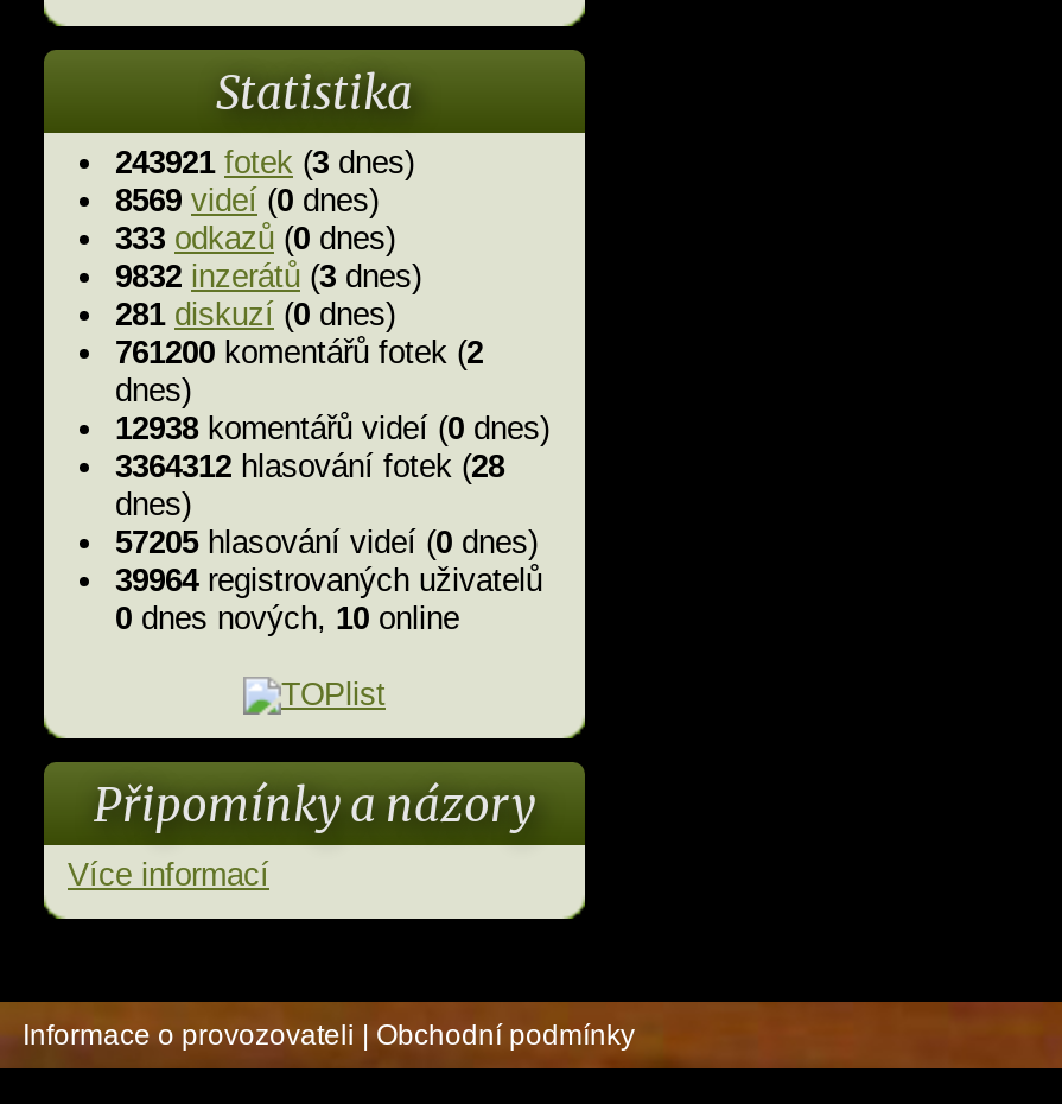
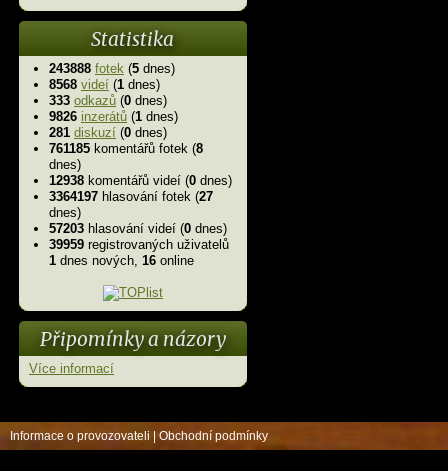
- 243921 fotek (3 dnes)
+ 243888 fotek (5 dnes)

- 8569 videí (0 dnes)
+ 8568 videí (1 dnes)

- 9832 inzerátů (3 dnes)
+ 9826 inzerátů (1 dnes)

- 761200 komentářů fotek (2
+ 761185 komentářů fotek (8

- 3364312 hlasování fotek (28
+ 3364197 hlasování fotek (27

- 57205 hlasování videí (0 dnes)
+ 57203 hlasování videí (0 dnes)

- 39964 registrovaných uživatelů
+ 39959 registrovaných uživatelů

- 0 dnes nových, 10 online
+ 1 dnes nových, 16 online
